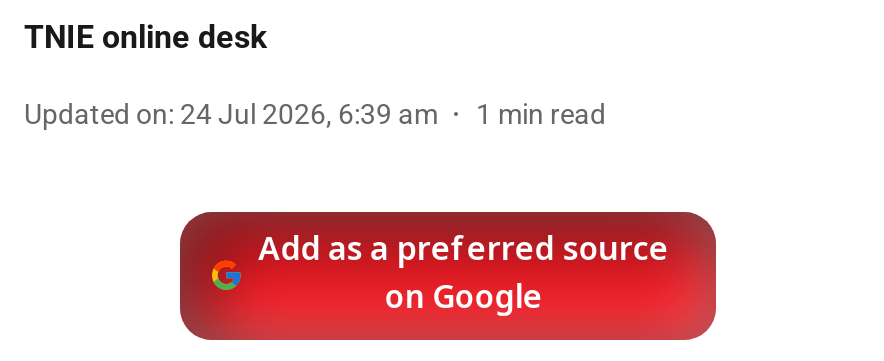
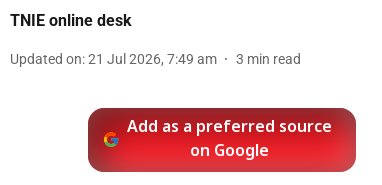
- Updated on: 24 Jul 2026, 6:39 am
+ Updated on: 21 Jul 2026, 7:49 am

- 1 min read
+ 3 min read
